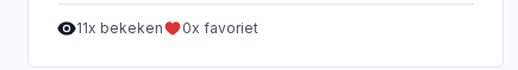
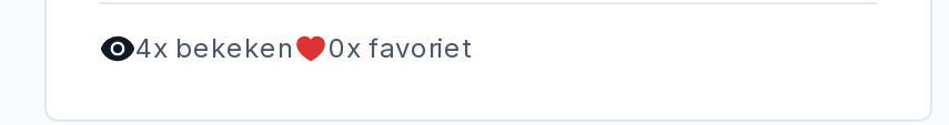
- 11x bekeken 0x favoriet
+ 4x bekeken 0x favoriet
